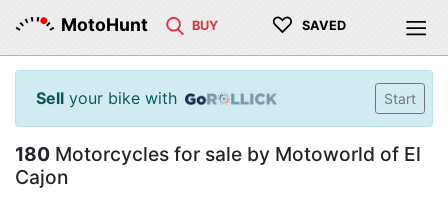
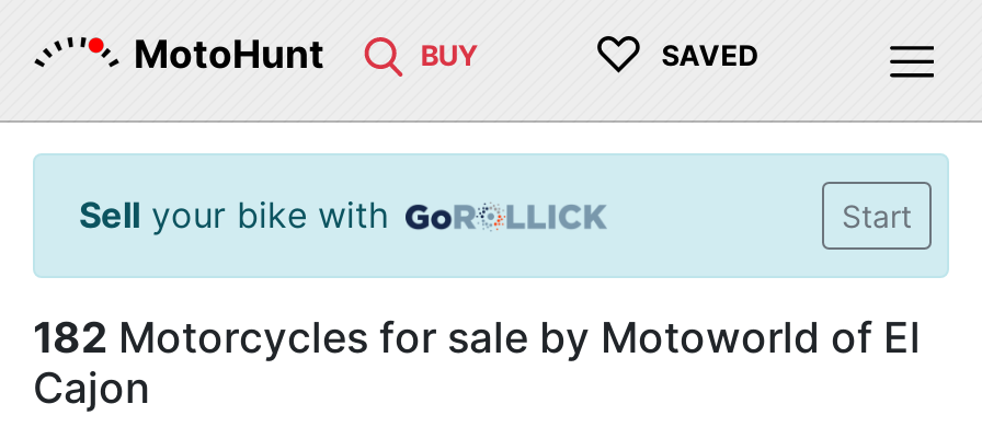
- 180 Motorcycles for sale by Motoworld of El
+ 182 Motorcycles for sale by Motoworld of El
